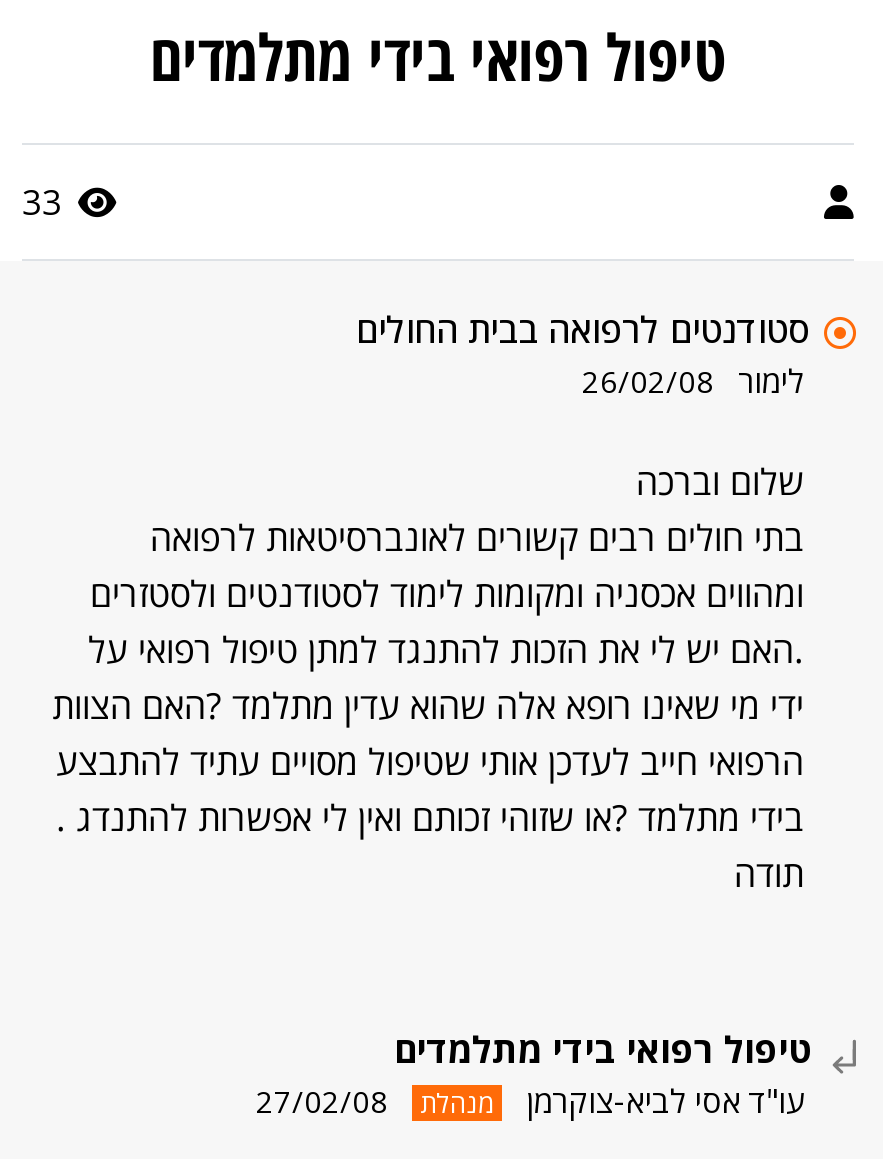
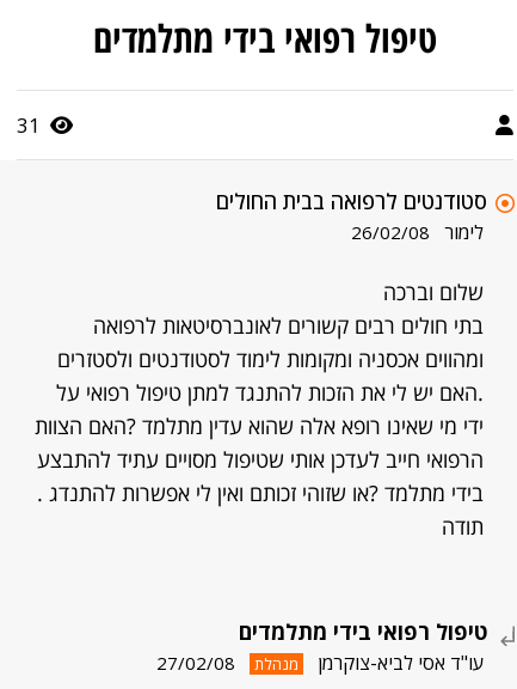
- 33
+ 31
